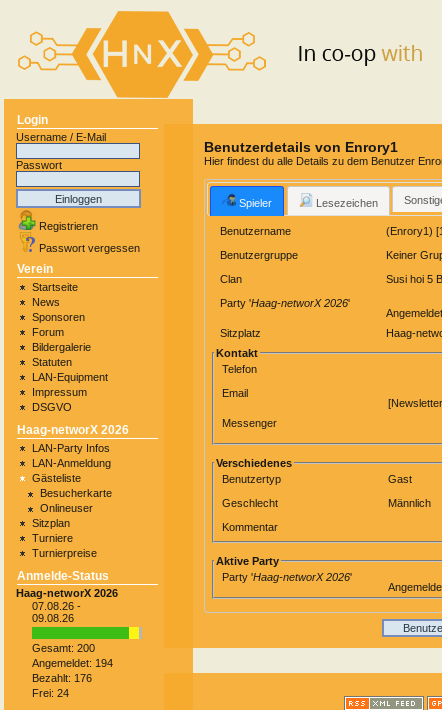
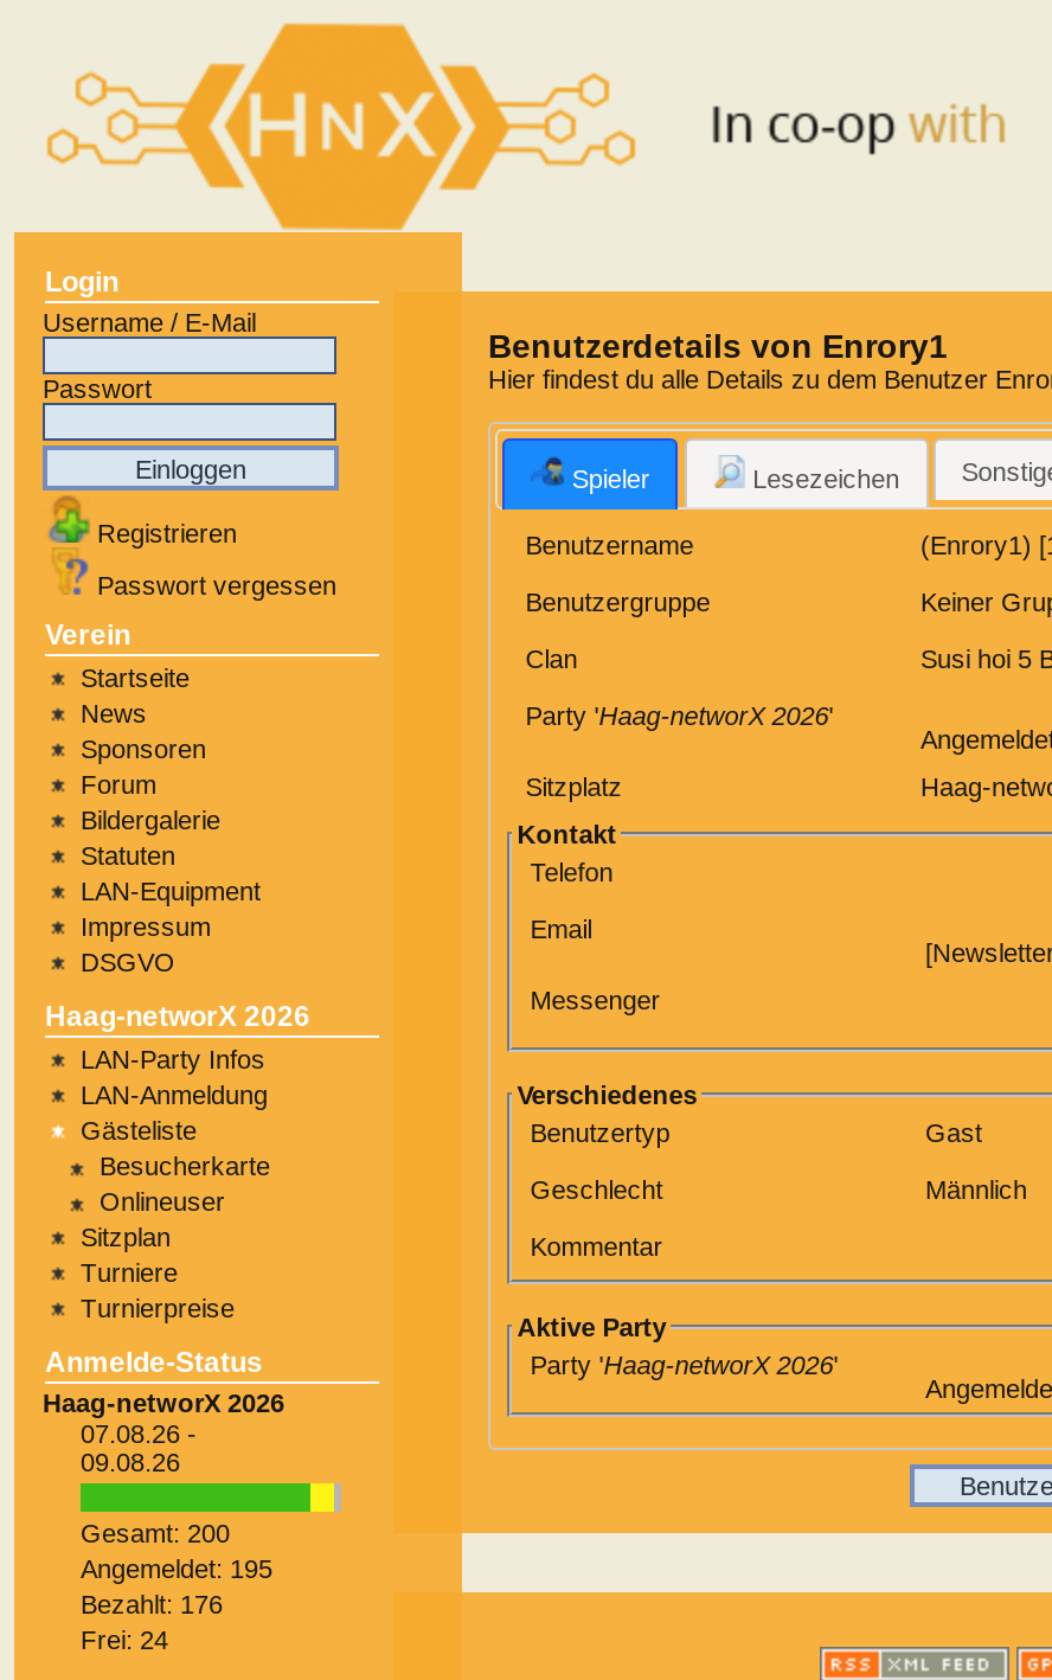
- Angemeldet: 194
+ Angemeldet: 195
